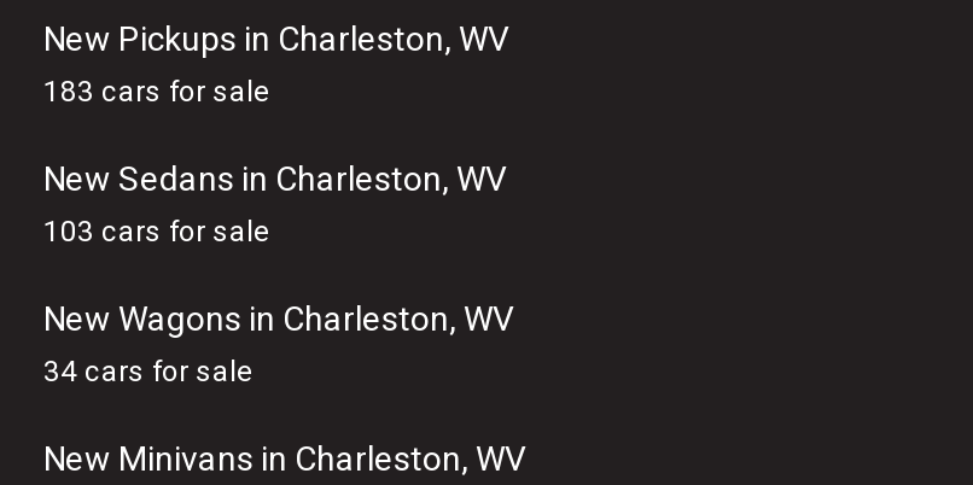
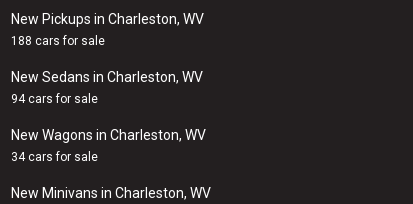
- 183 cars for sale
+ 188 cars for sale

- 103 cars for sale
+ 94 cars for sale
